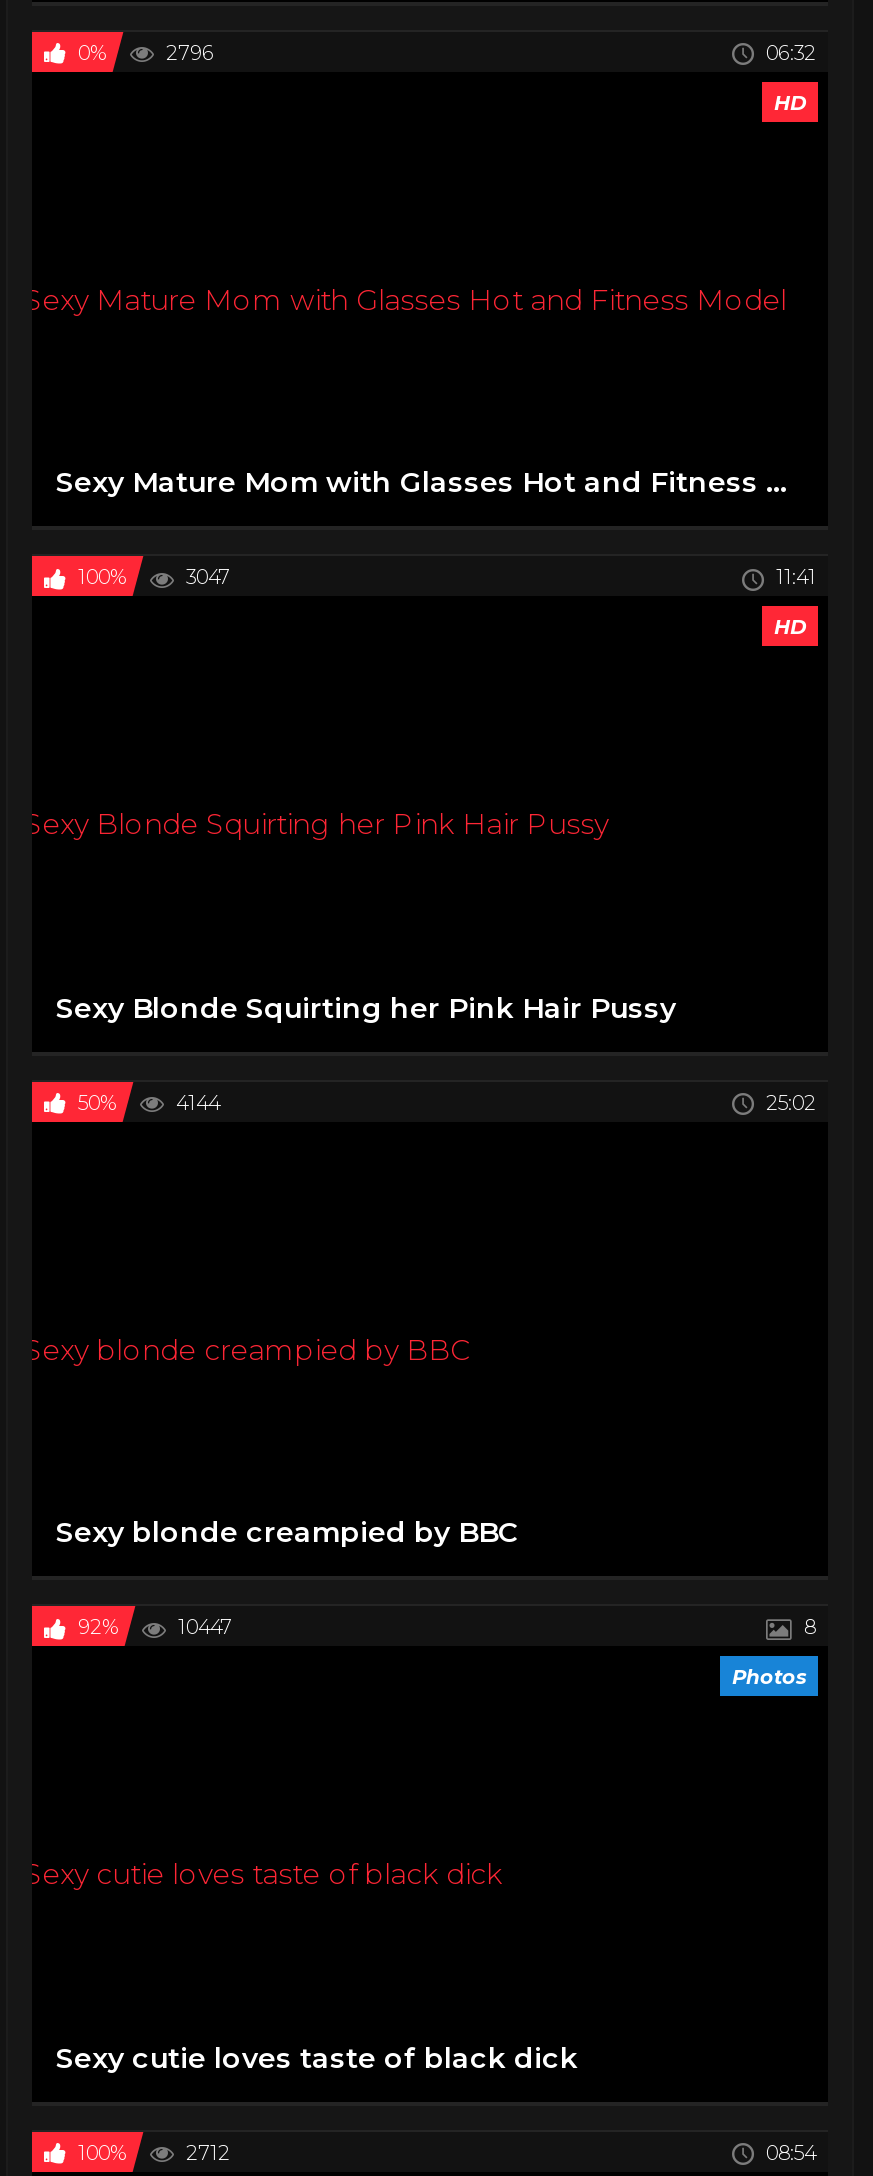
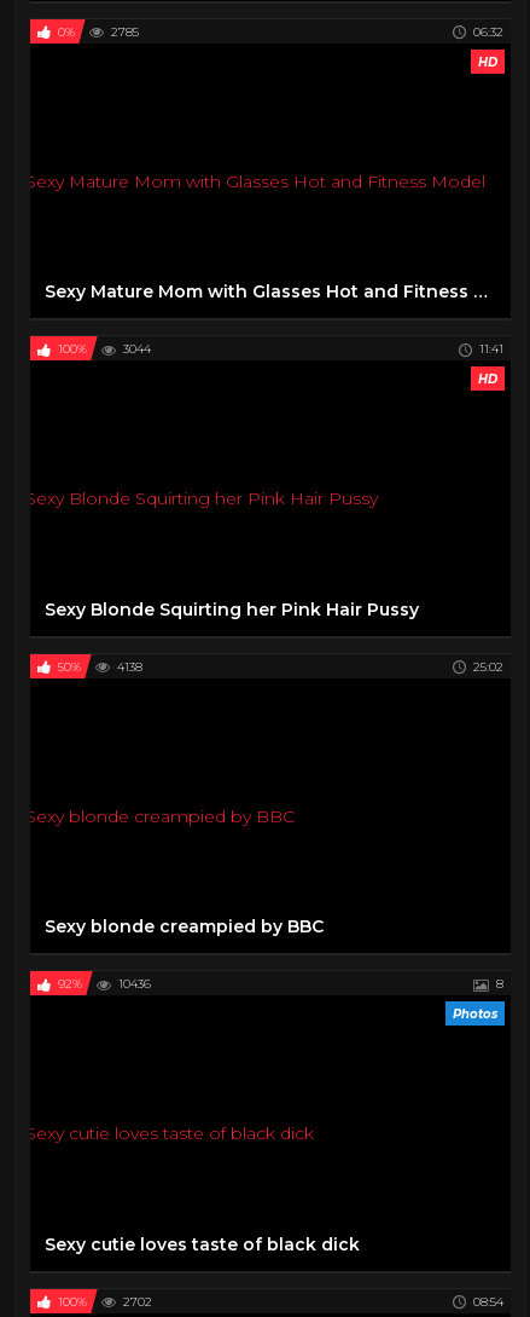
- 2796
+ 2785

- 3047
+ 3044

- 4144
+ 4138

- 10447
+ 10436

- 2712
+ 2702
